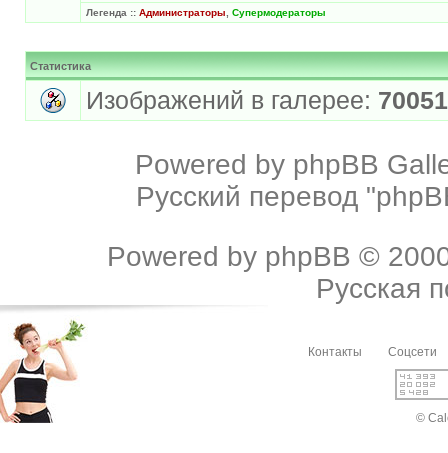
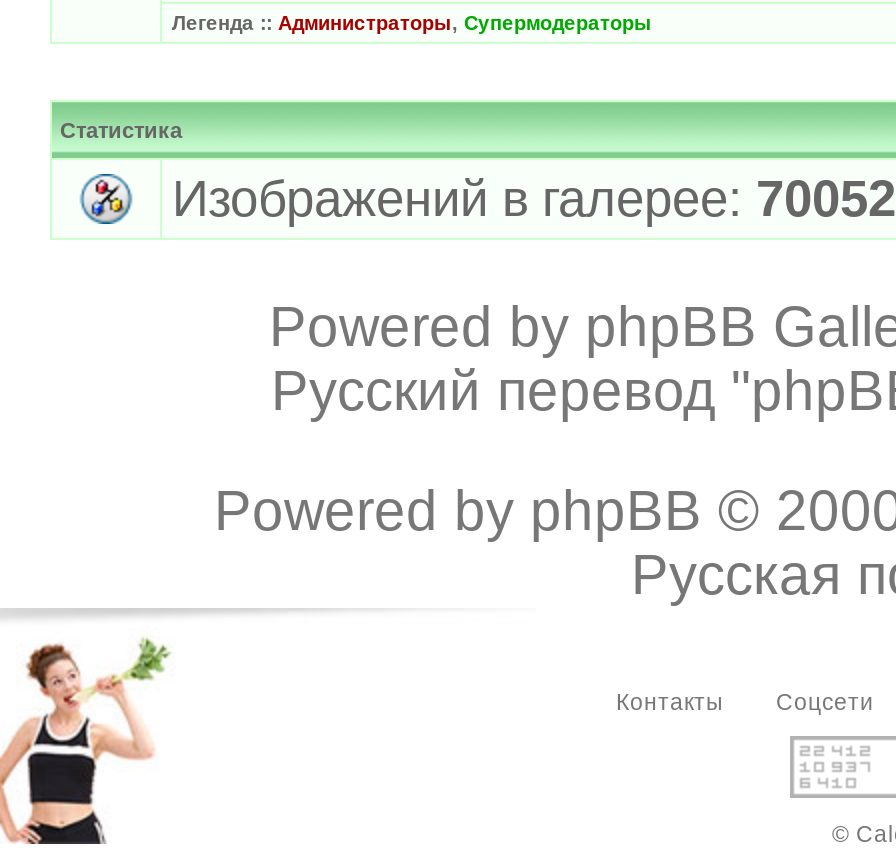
- Изображений в галерее: 70051
+ Изображений в галерее: 70052
